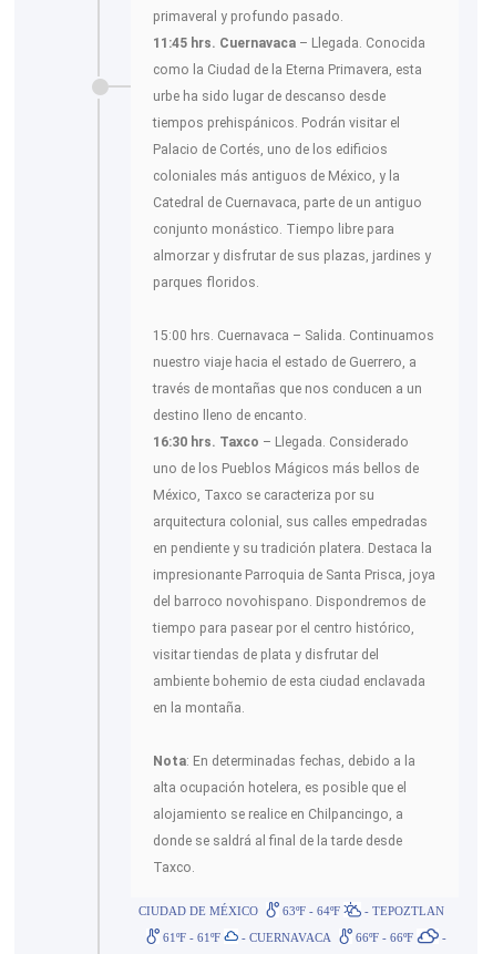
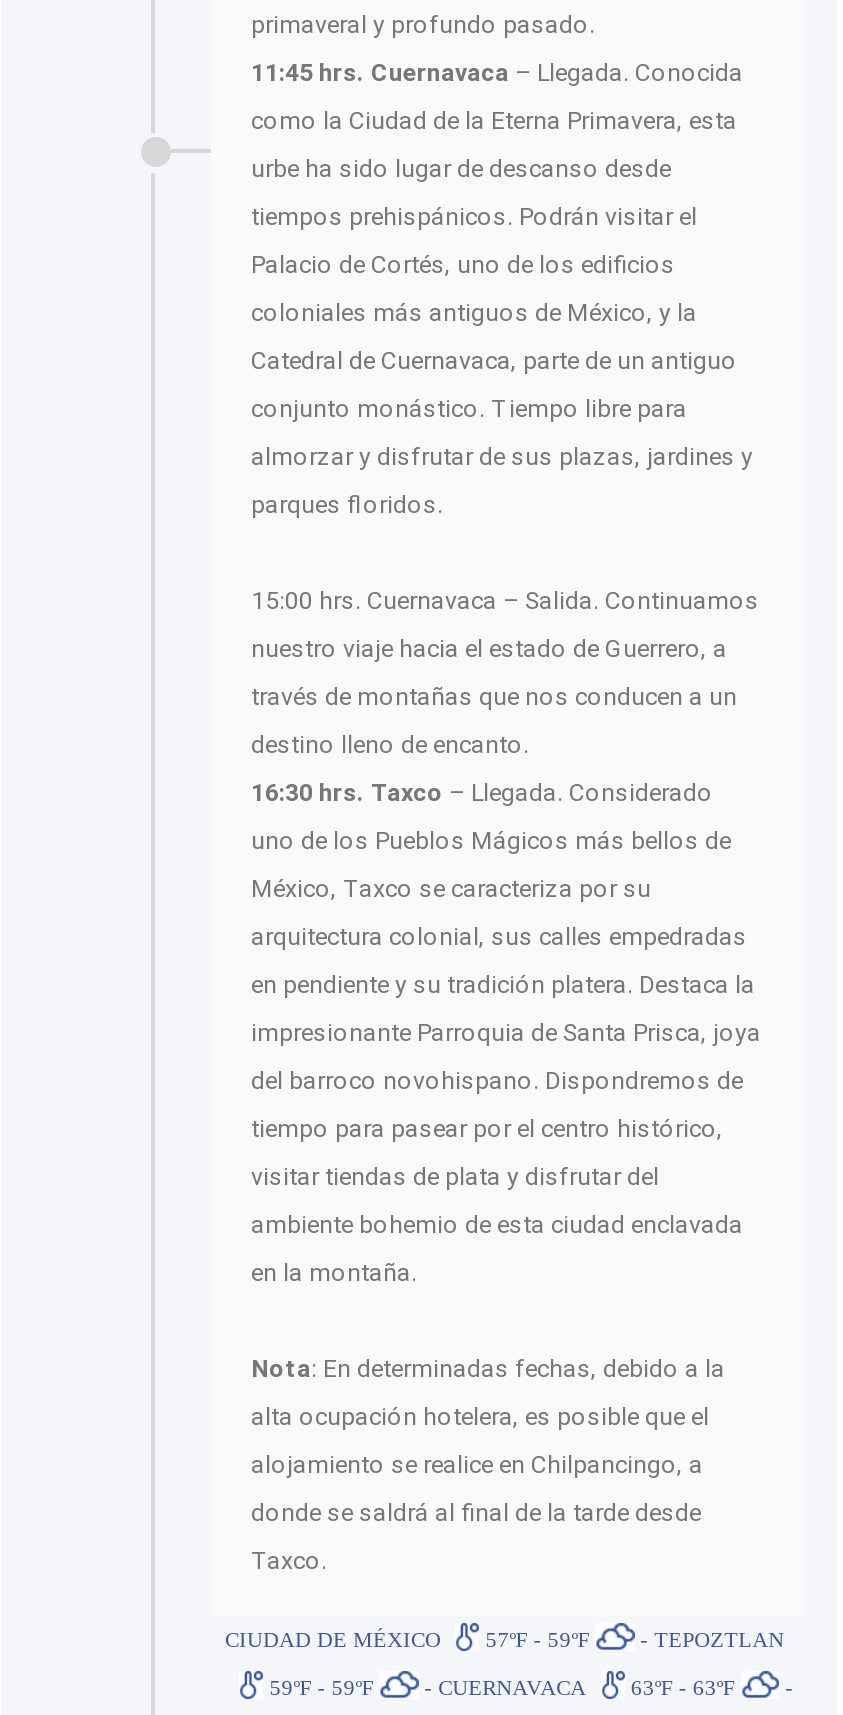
- CIUDAD DE MÉXICO 63ºF - 64ºF - TEPOZTLAN
+ CIUDAD DE MÉXICO 57ºF - 59ºF - TEPOZTLAN

- 61ºF - 61ºF
+ 59ºF - 59ºF

- 66ºF - 66ºF
+ 63ºF - 63ºF
